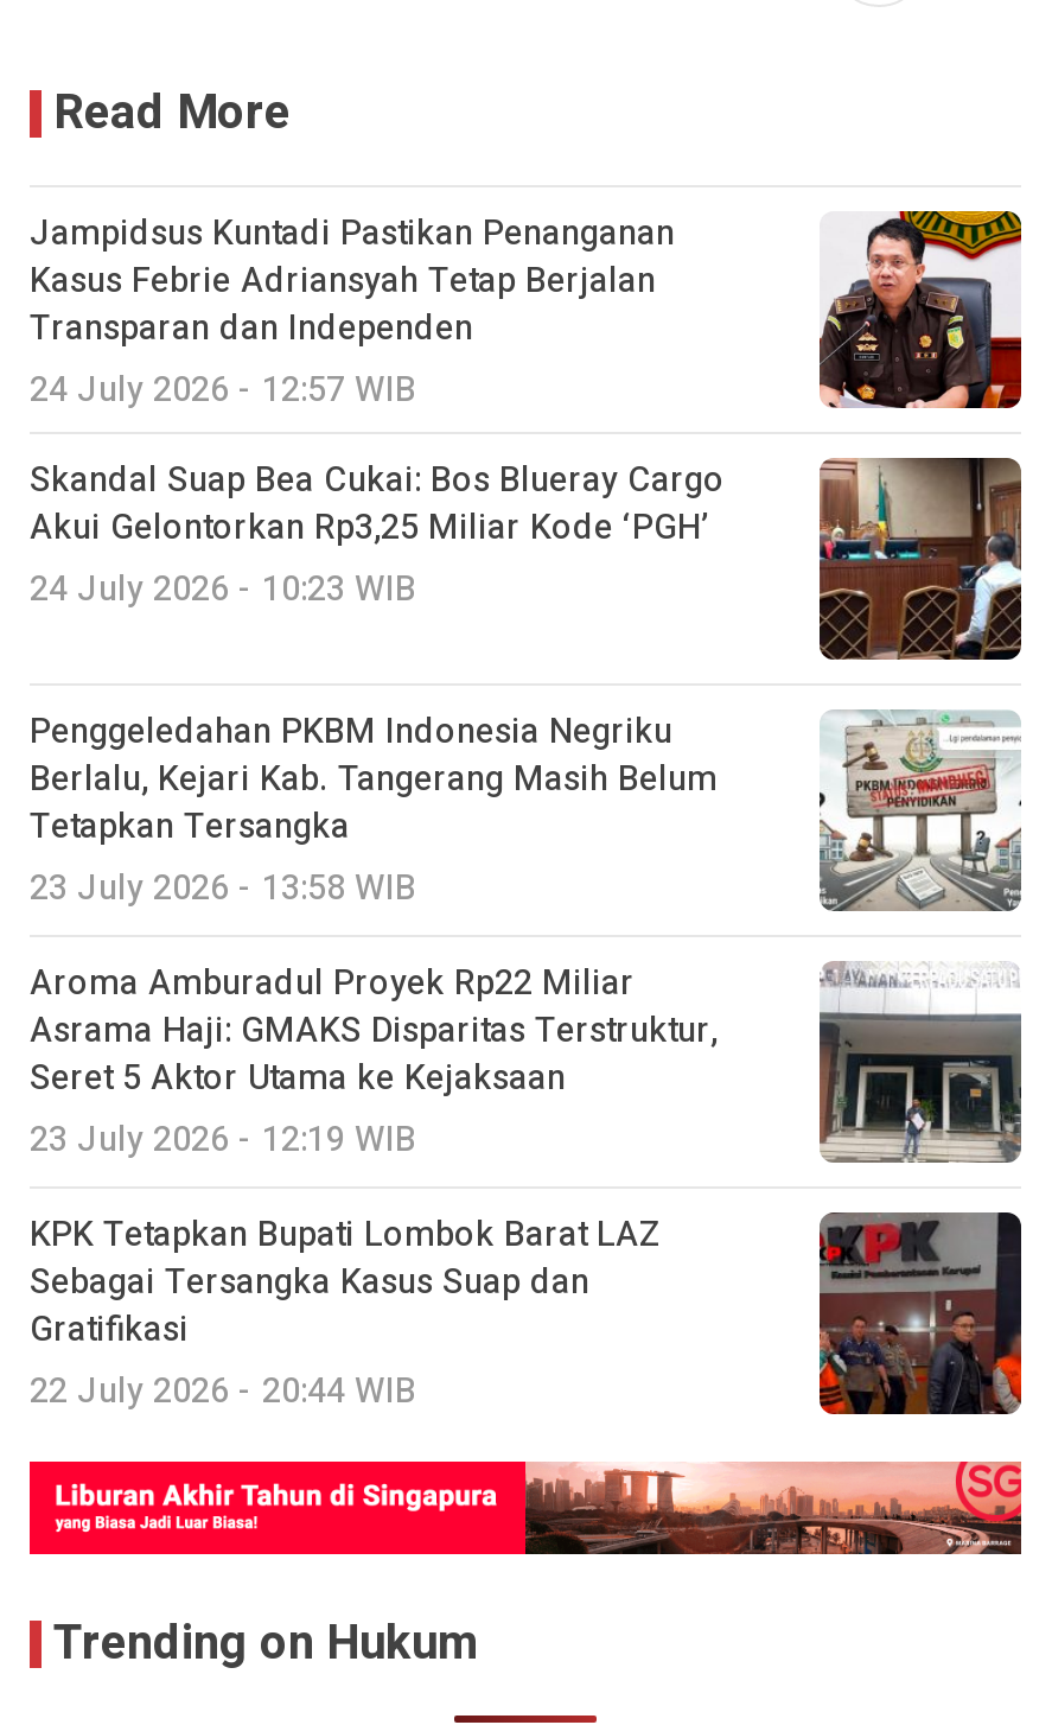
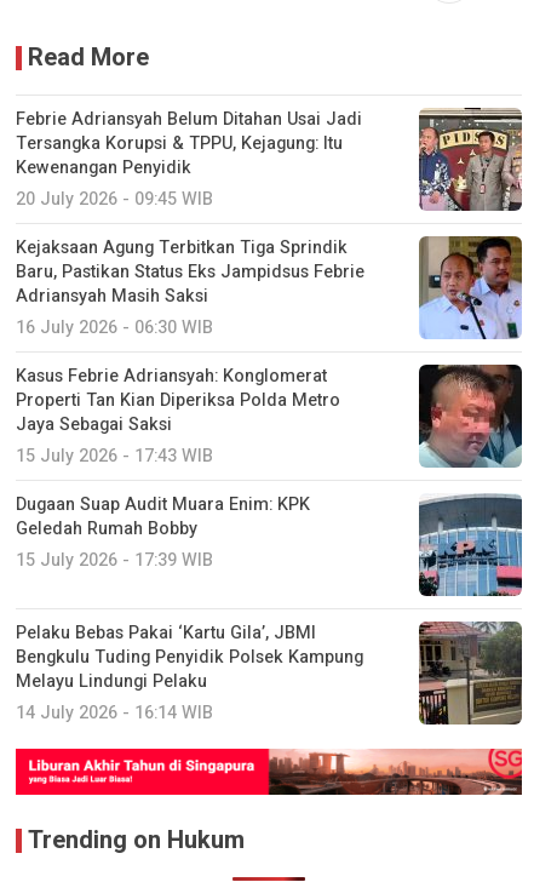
- Jampidsus Kuntadi Pastikan Penanganan
- Kasus Febrie Adriansyah Tetap Berjalan
- Transparan dan Independen
- 24 July 2026 - 12:57 WIB
+ Febrie Adriansyah Belum Ditahan Usai Jadi
+ Tersangka Korupsi & TPPU, Kejagung: Itu
+ Kewenangan Penyidik
+ 20 July 2026 - 09:45 WIB

- [image]
+ [image]

- Skandal Suap Bea Cukai: Bos Blueray Cargo
- Akui Gelontorkan Rp3,25 Miliar Kode ‘PGH’
- 24 July 2026 - 10:23 WIB
+ Kejaksaan Agung Terbitkan Tiga Sprindik
+ Baru, Pastikan Status Eks Jampidsus Febrie
+ Adriansyah Masih Saksi
+ 16 July 2026 - 06:30 WIB

- [image]
+ [image]

- Penggeledahan PKBM Indonesia Negriku
- Berlalu, Kejari Kab. Tangerang Masih Belum
- Tetapkan Tersangka
- 23 July 2026 - 13:58 WIB
+ Kasus Febrie Adriansyah: Konglomerat
+ Properti Tan Kian Diperiksa Polda Metro
+ Jaya Sebagai Saksi
+ 15 July 2026 - 17:43 WIB

- [image]
+ [image]

- Aroma Amburadul Proyek Rp22 Miliar
- Asrama Haji: GMAKS Disparitas Terstruktur,
- Seret 5 Aktor Utama ke Kejaksaan
- 23 July 2026 - 12:19 WIB
+ Dugaan Suap Audit Muara Enim: KPK
+ Geledah Rumah Bobby
+ 15 July 2026 - 17:39 WIB

- [image]
+ [image]

- KPK Tetapkan Bupati Lombok Barat LAZ
- Sebagai Tersangka Kasus Suap dan
- Gratifikasi
- 22 July 2026 - 20:44 WIB
+ Pelaku Bebas Pakai ‘Kartu Gila’, JBMI
+ Bengkulu Tuding Penyidik Polsek Kampung
+ Melayu Lindungi Pelaku
+ 14 July 2026 - 16:14 WIB

- [image]
+ [image]
